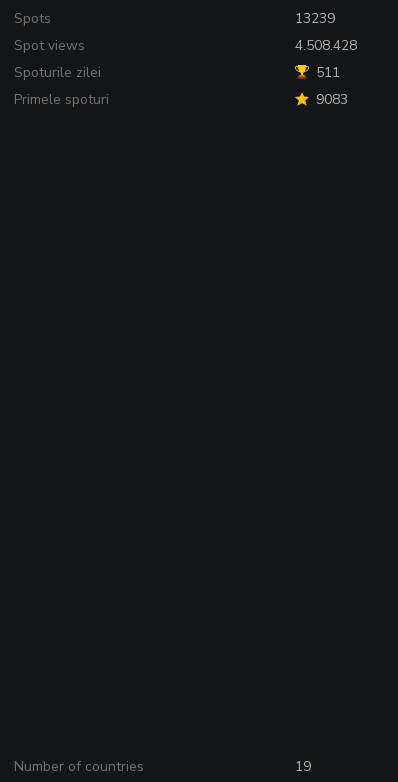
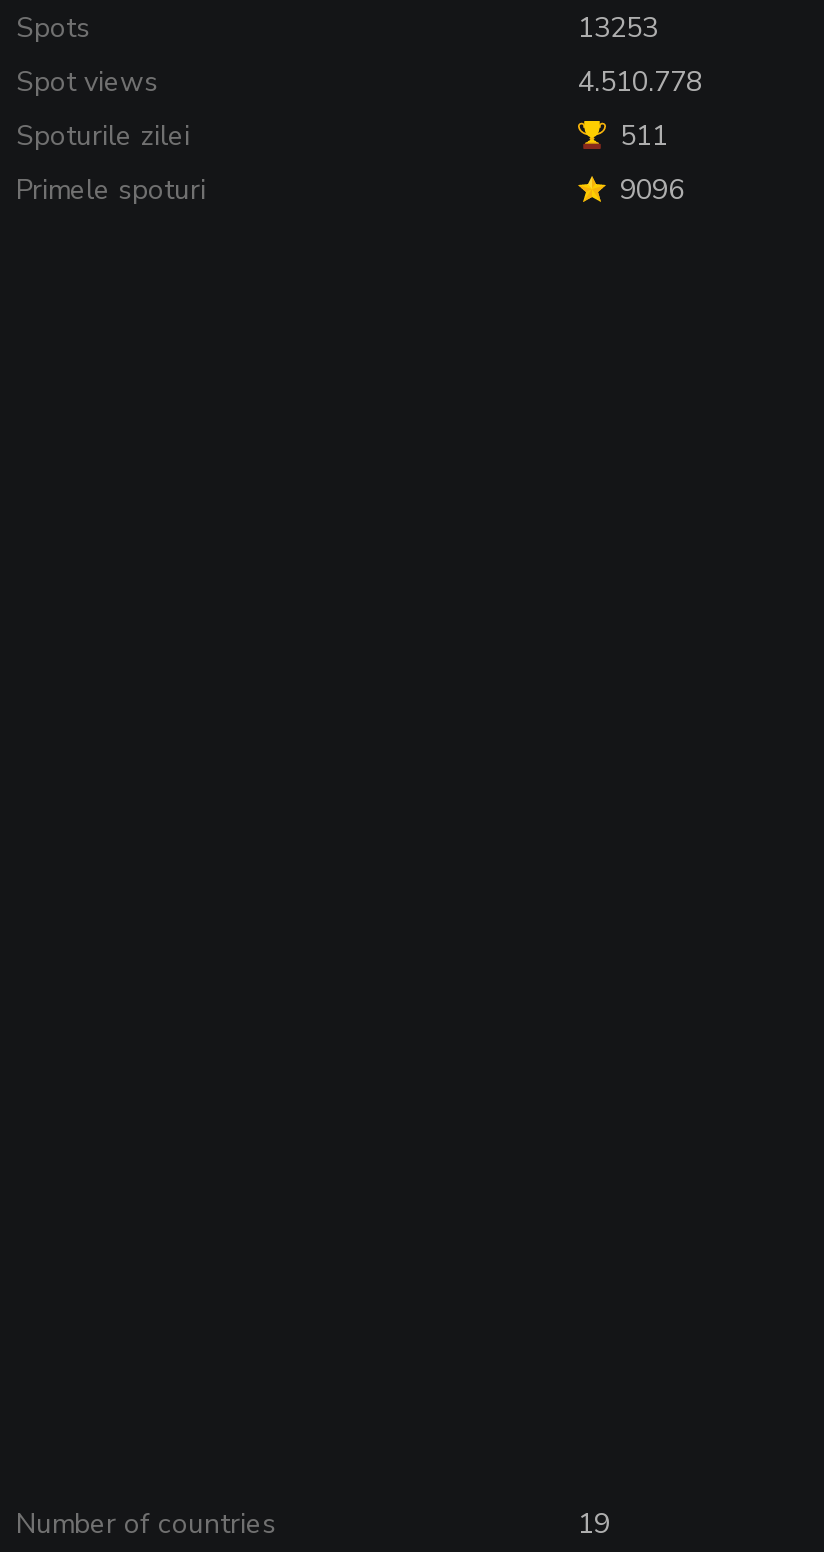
- 13239
+ 13253

- 4.508.428
+ 4.510.778

- 9083
+ 9096
